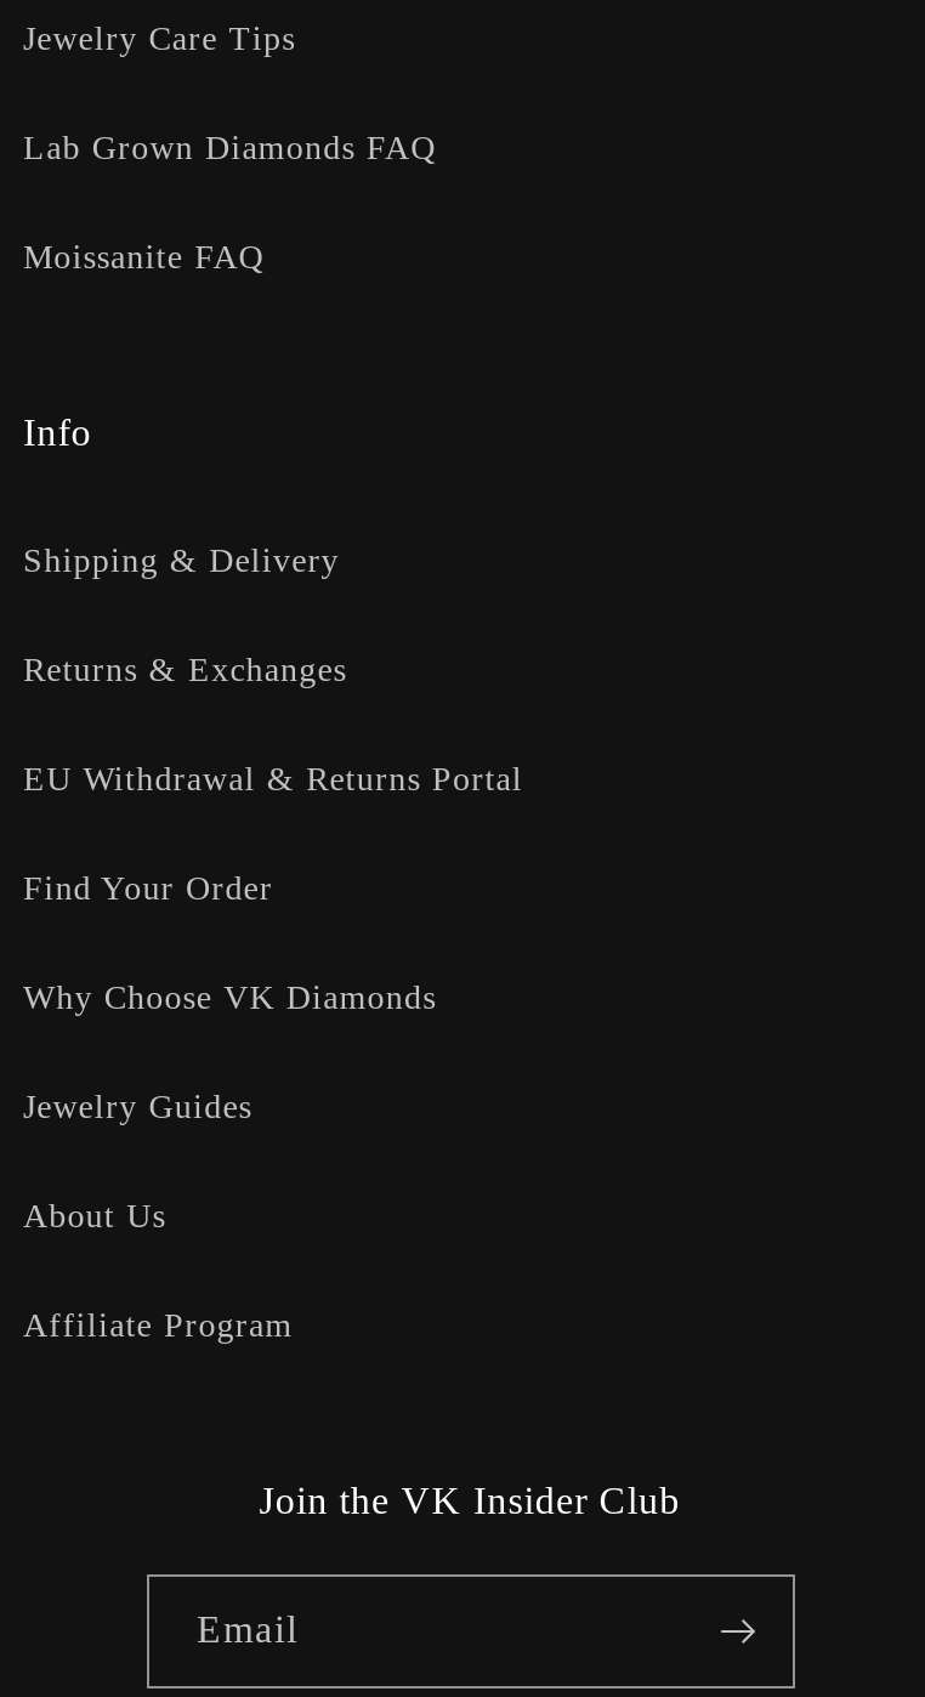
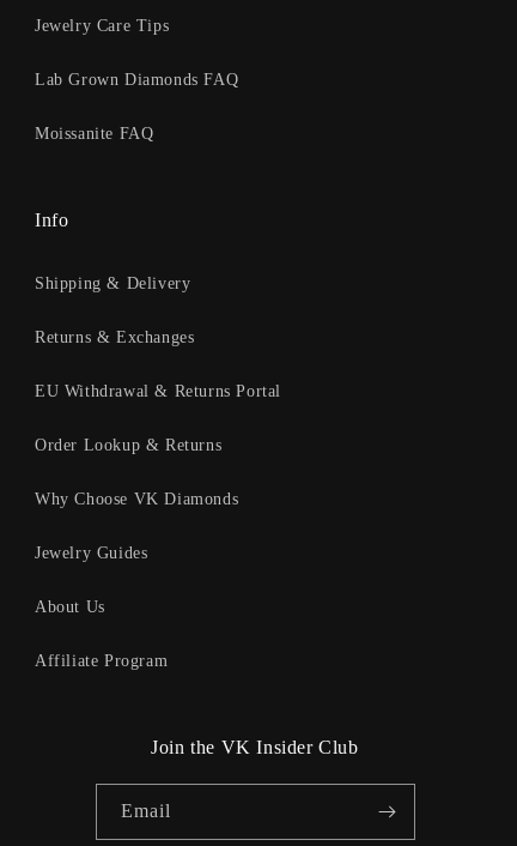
- Find Your Order
+ Order Lookup & Returns
